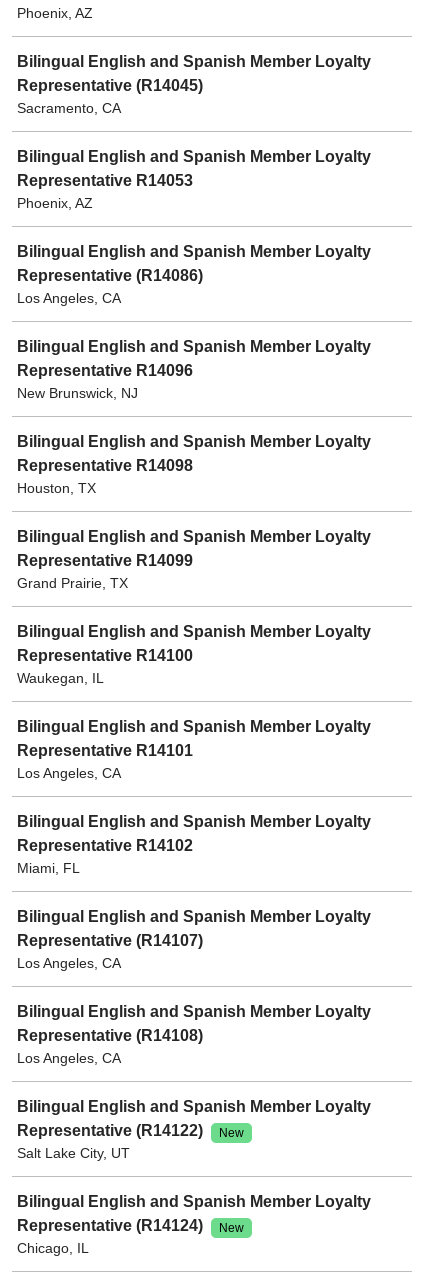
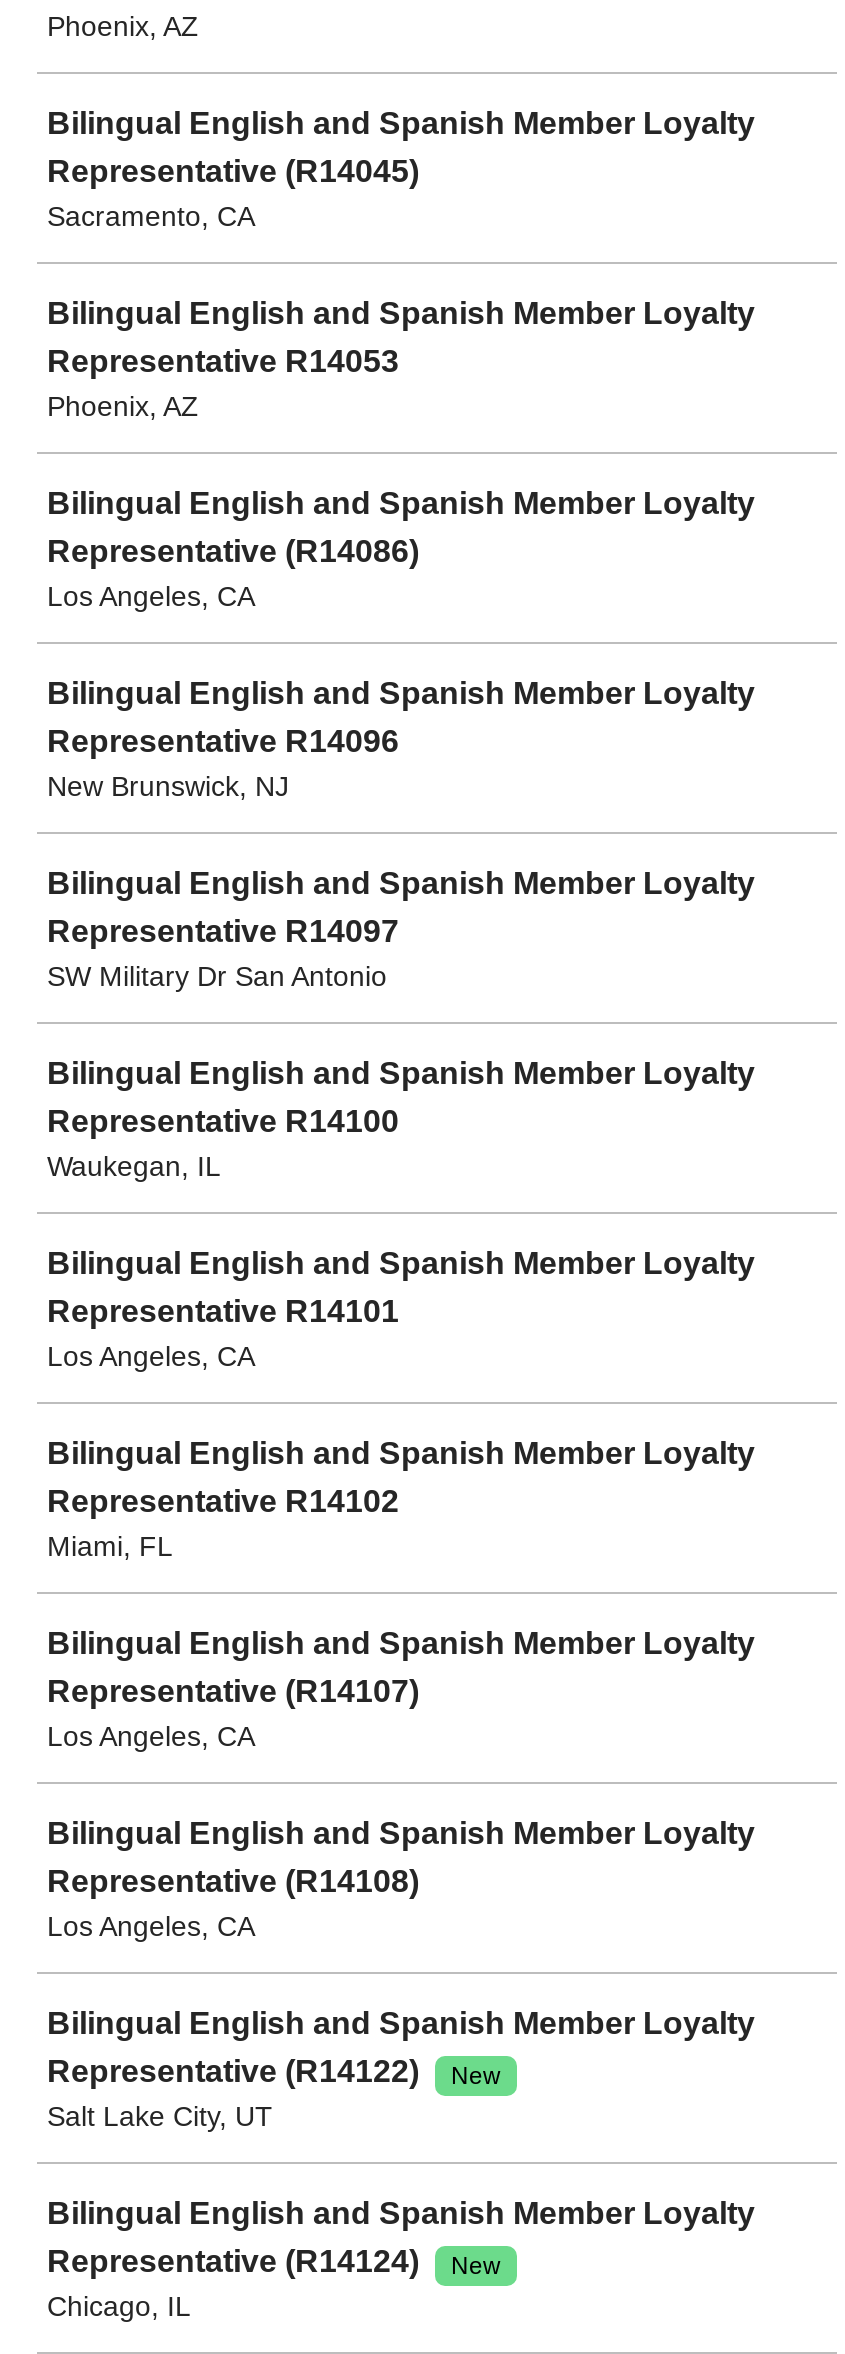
- Representative R14098
- Houston, TX
- Bilingual English and Spanish Member Loyalty
- Representative R14099
- Grand Prairie, TX
+ Representative R14097
+ SW Military Dr San Antonio
